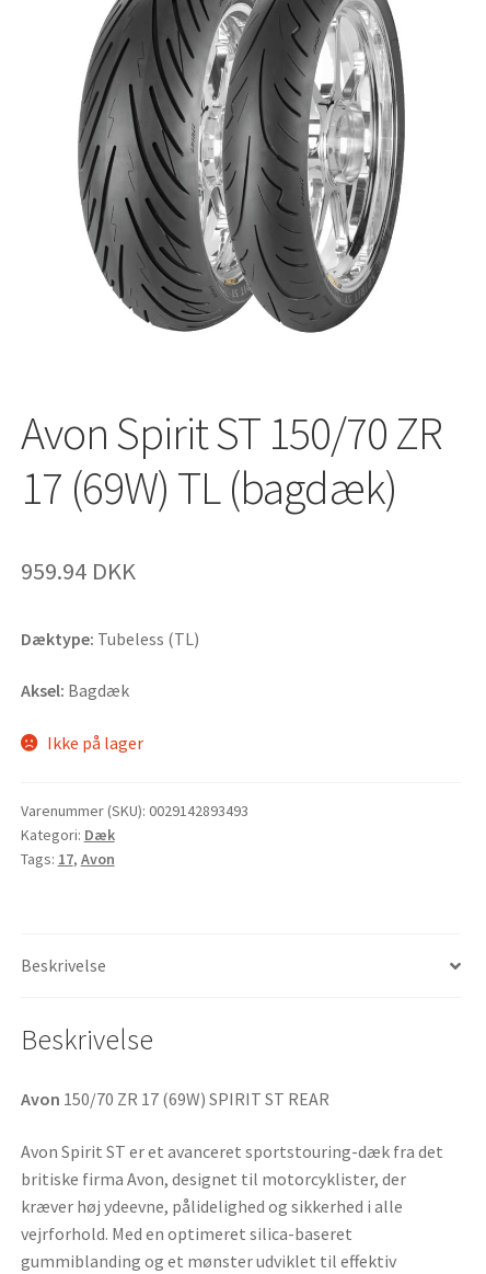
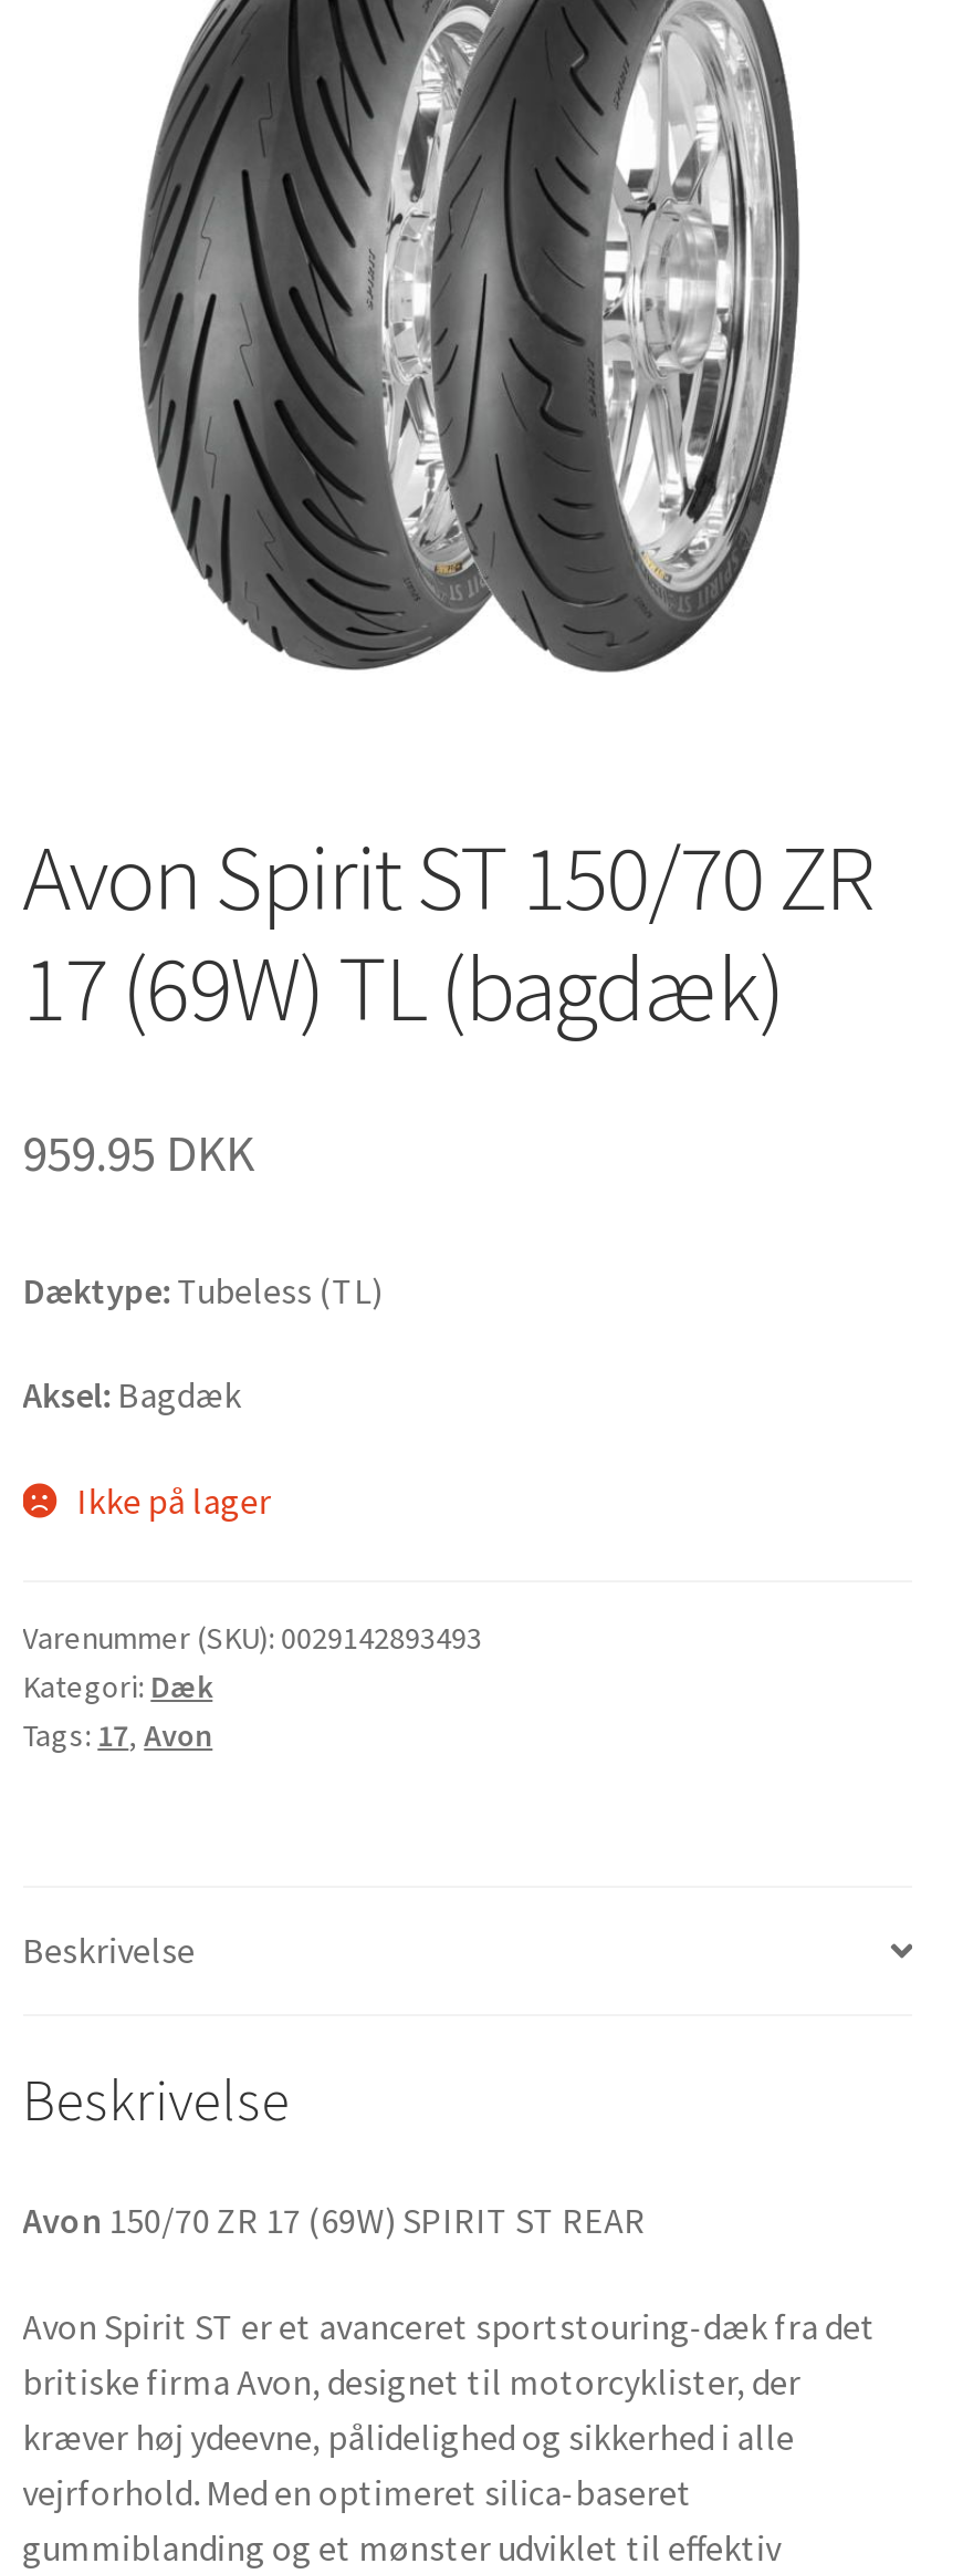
- 959.94 DKK
+ 959.95 DKK
